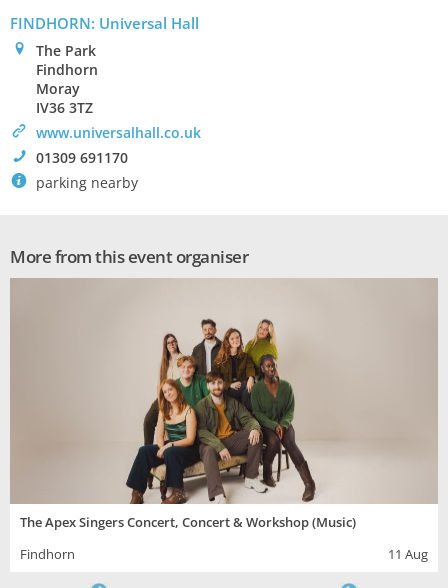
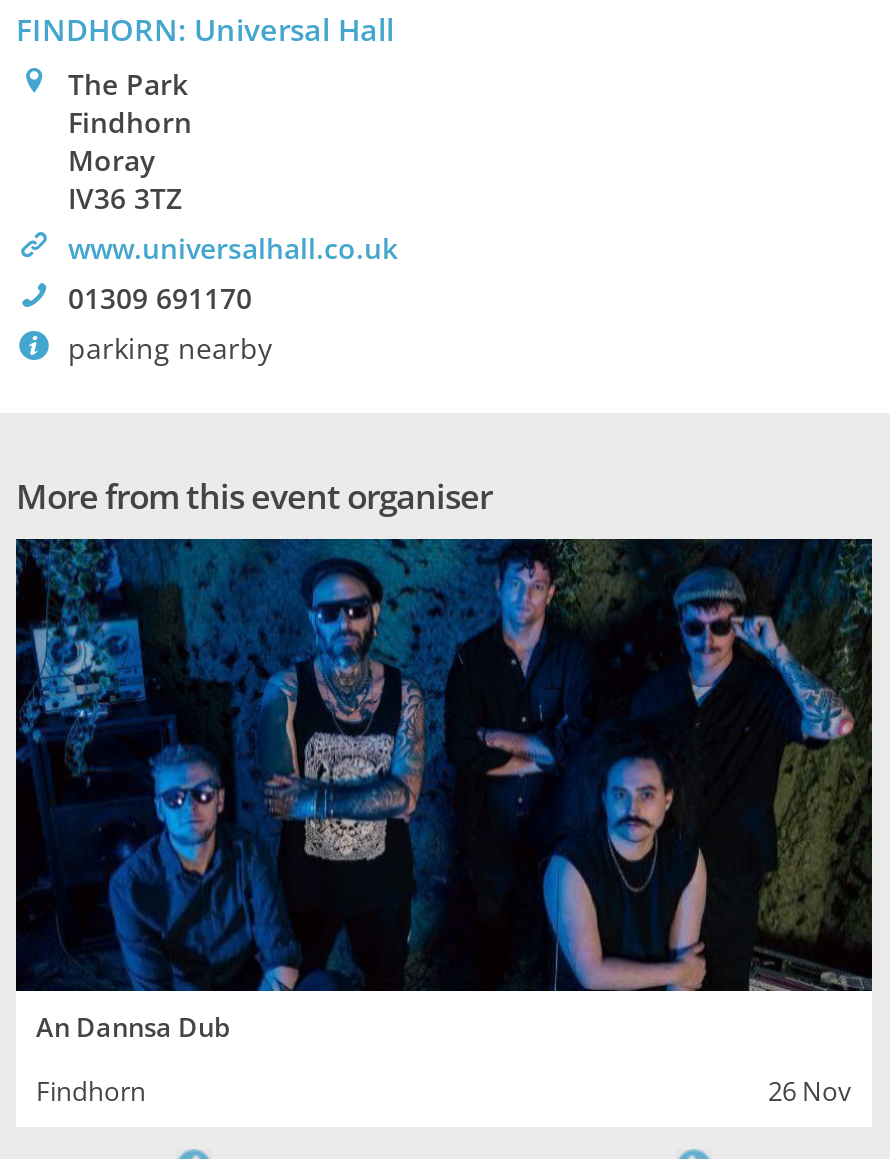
- [image]
- The Apex Singers Concert, Concert & Workshop (Music)
+ [image]
+ An Dannsa Dub

- 11 Aug
+ 26 Nov
